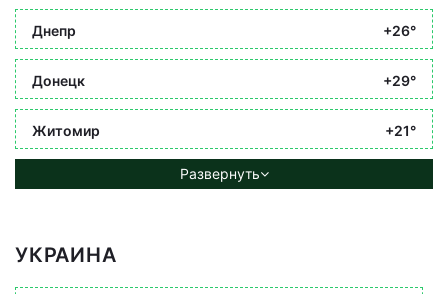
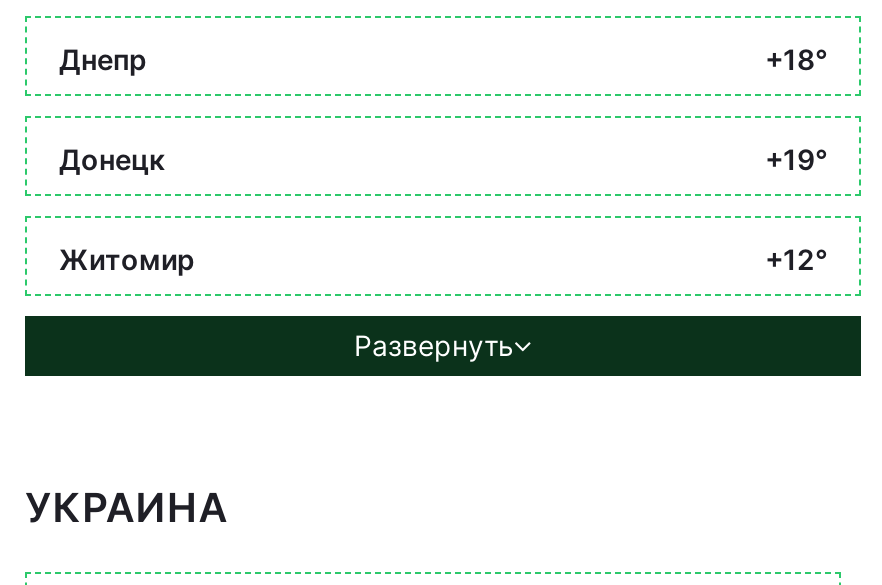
- +26°
+ +18°

- +29°
+ +19°

- +21°
+ +12°
